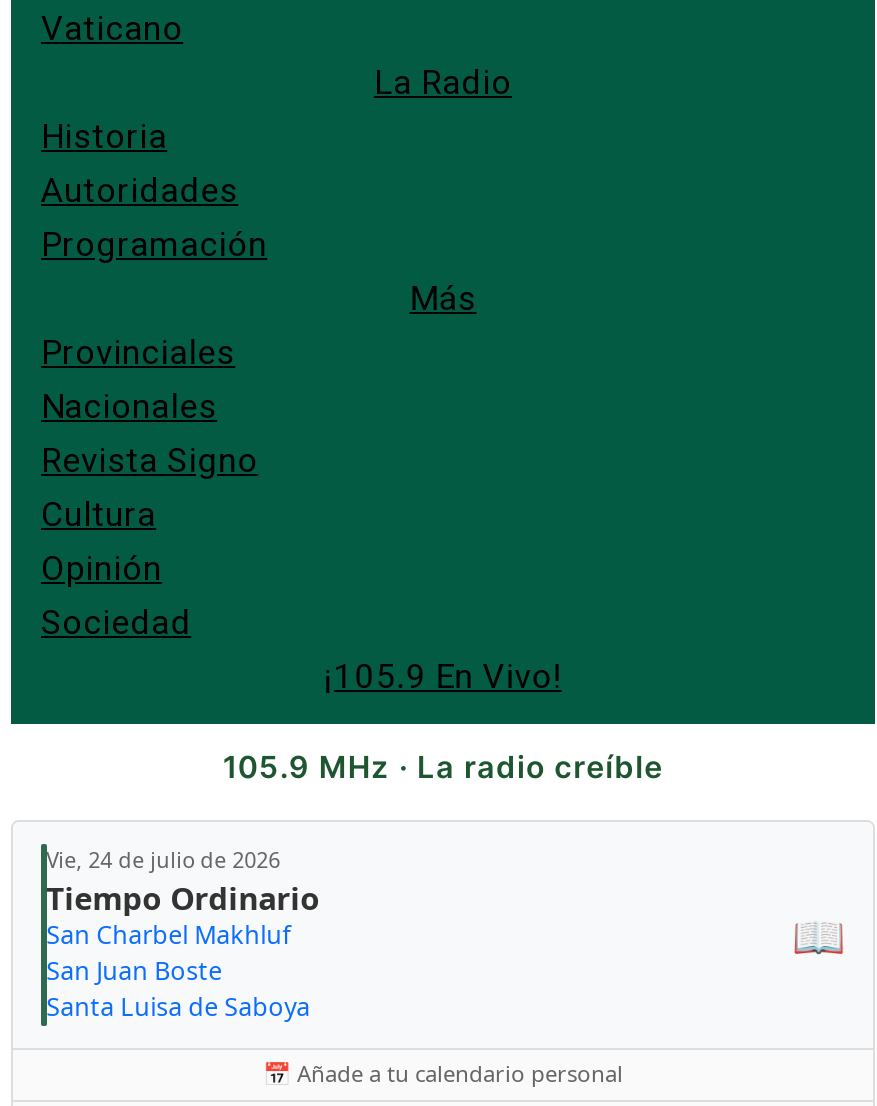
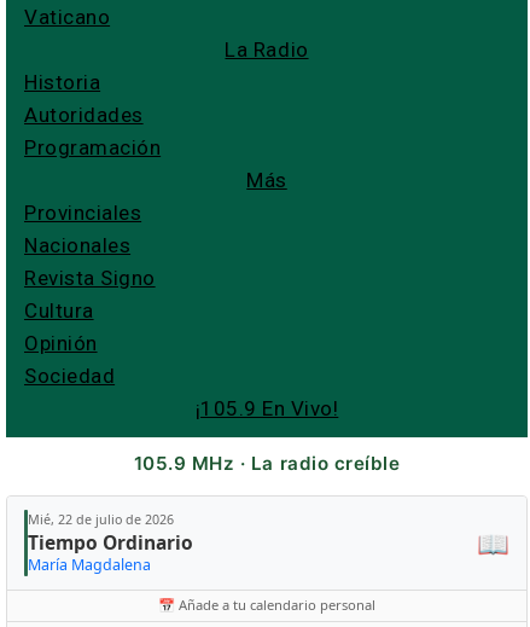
- Vie, 24 de julio de 2026
+ Mié, 22 de julio de 2026

- San Charbel Makhluf
- San Juan Boste
- Santa Luisa de Saboya
+ María Magdalena
